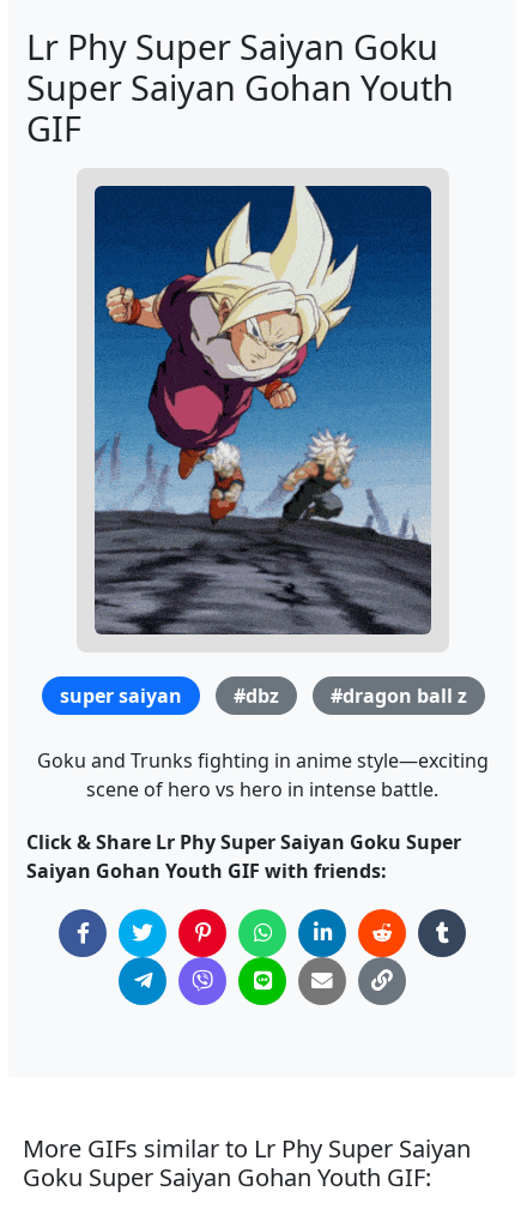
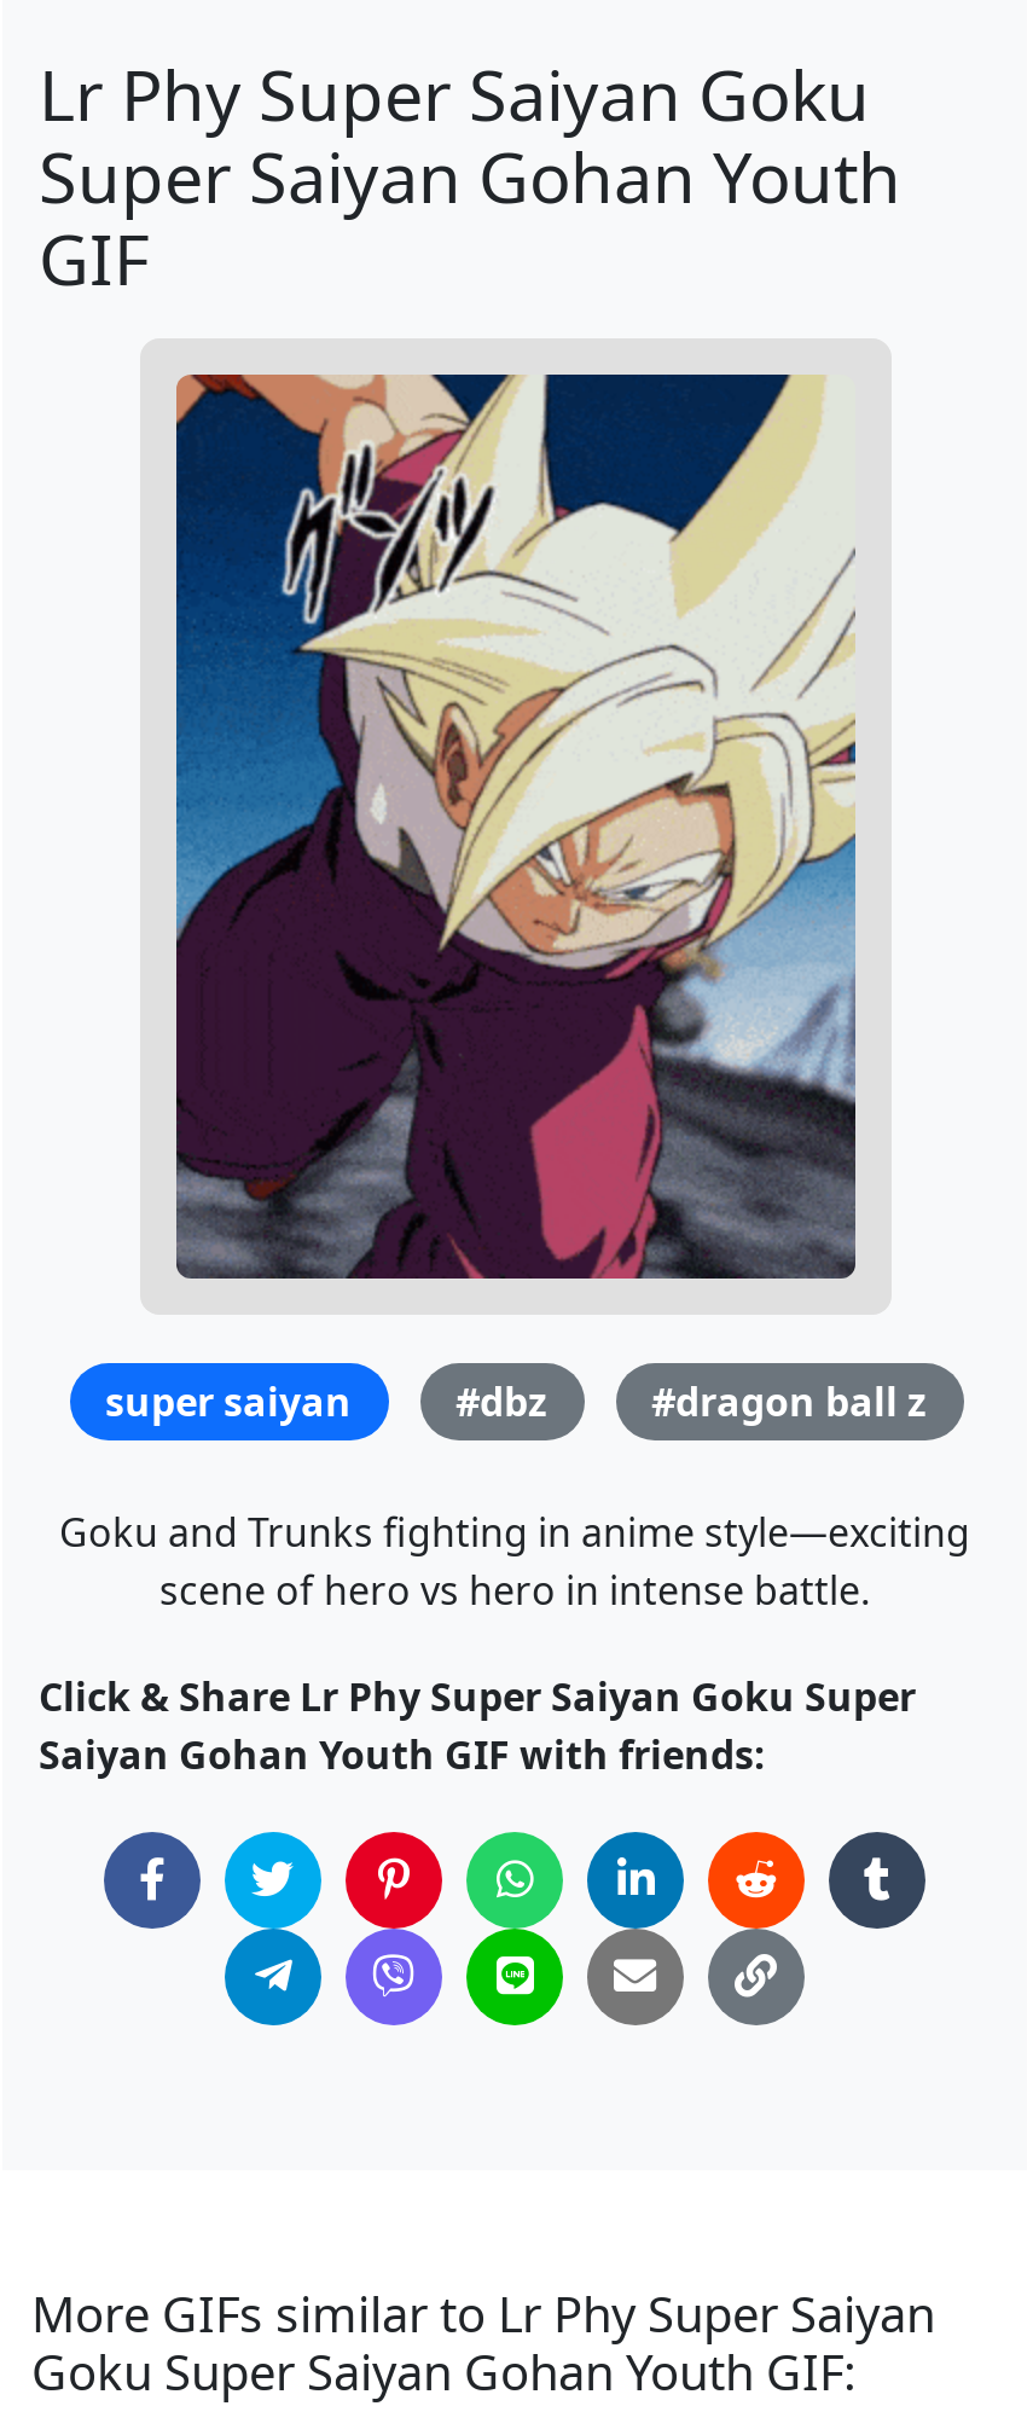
- [image]
+ [image]
